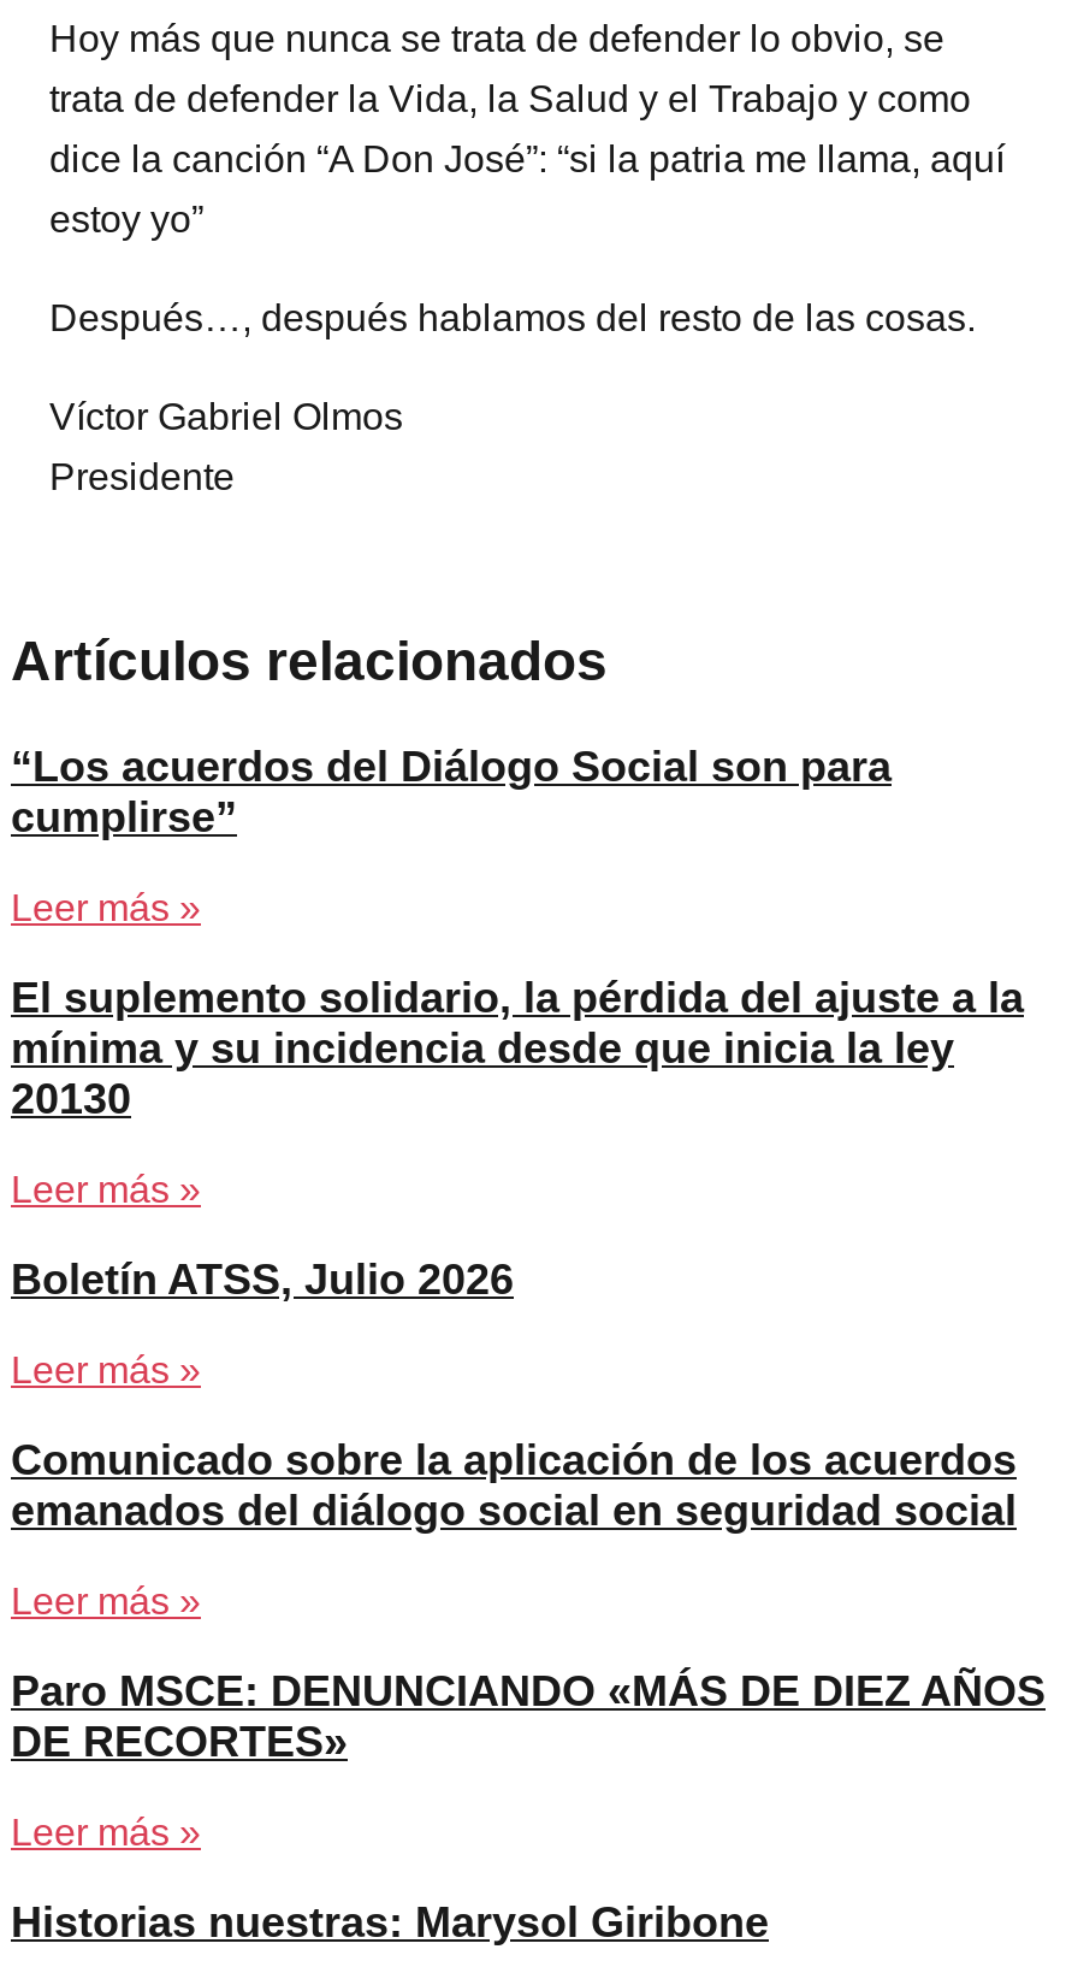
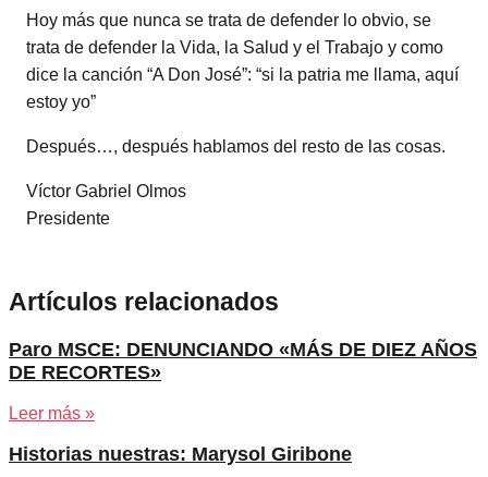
- “Los acuerdos del Diálogo Social son para
- cumplirse”
- Leer más »
- El suplemento solidario, la pérdida del ajuste a la
- mínima y su incidencia desde que inicia la ley
- 20130
- Leer más »
- Boletín ATSS, Julio 2026
- Leer más »
- Comunicado sobre la aplicación de los acuerdos
- emanados del diálogo social en seguridad social
- Leer más »
